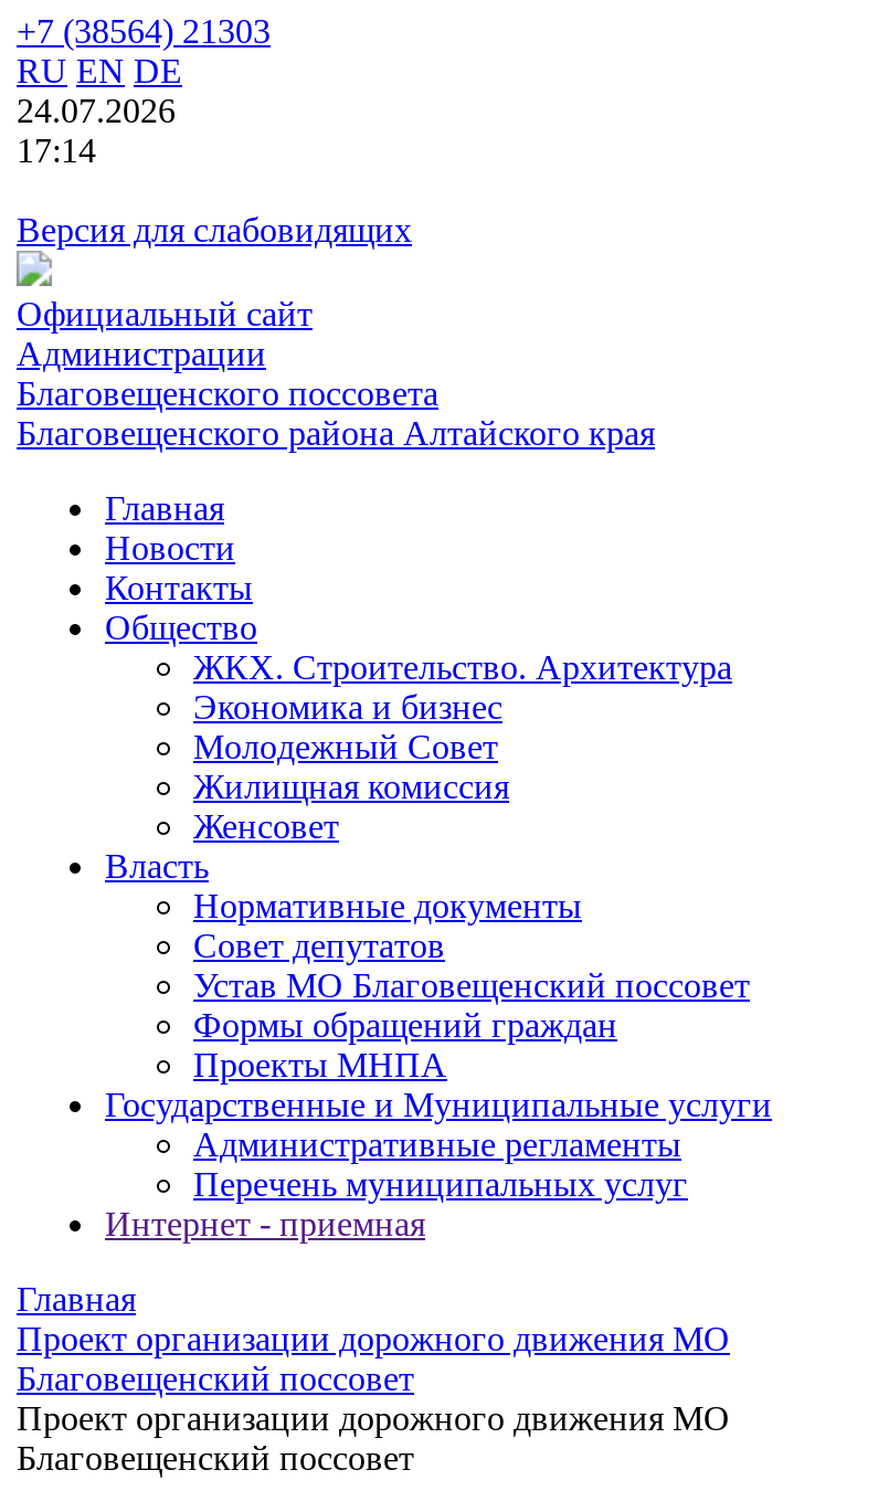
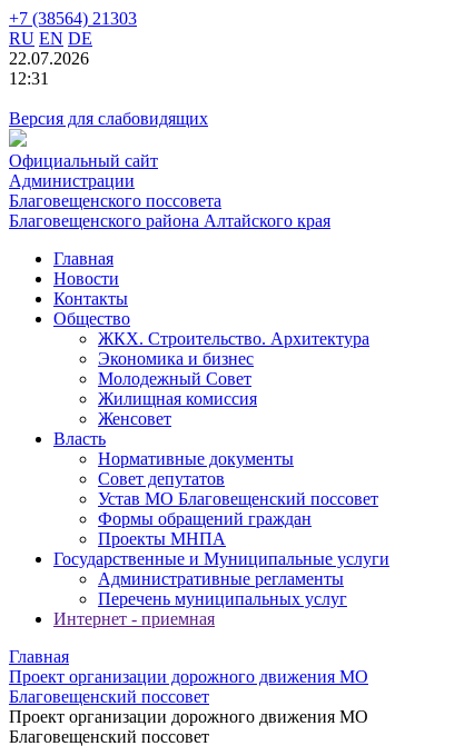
- 24.07.2026
+ 22.07.2026

- 17:14
+ 12:31
